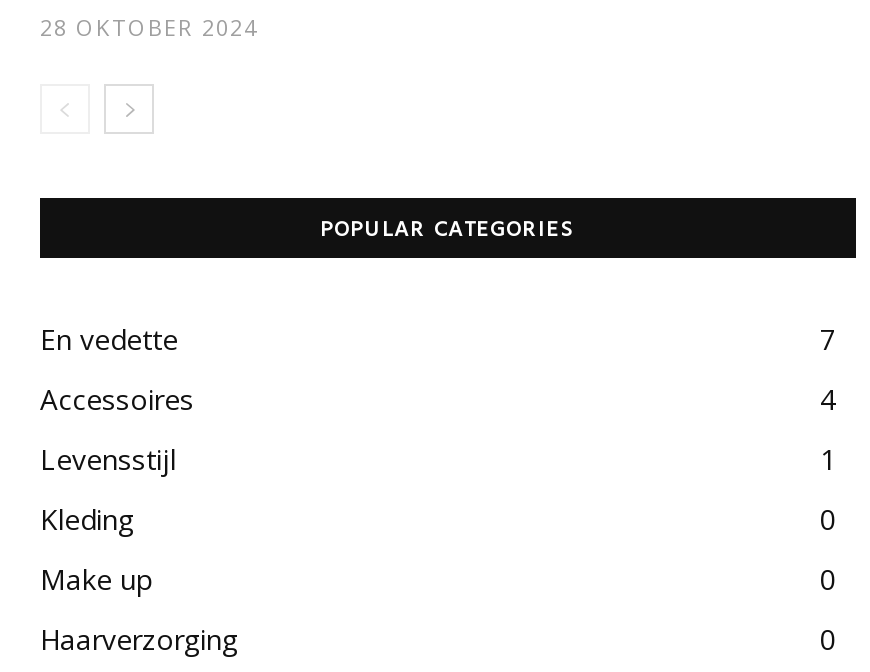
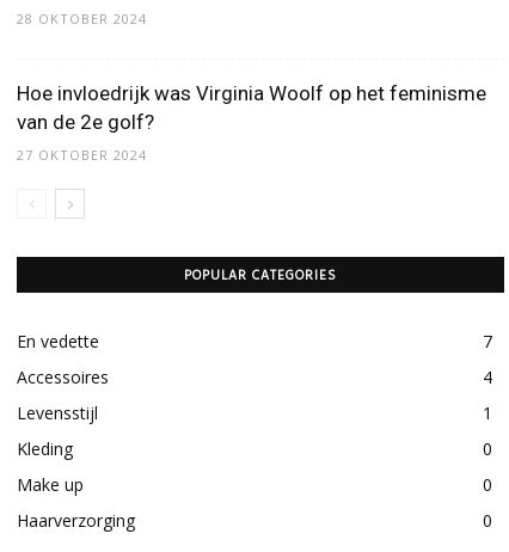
+ Hoe invloedrijk was Virginia Woolf op het feminisme
+ van de 2e golf?
+ 27 OKTOBER 2024
